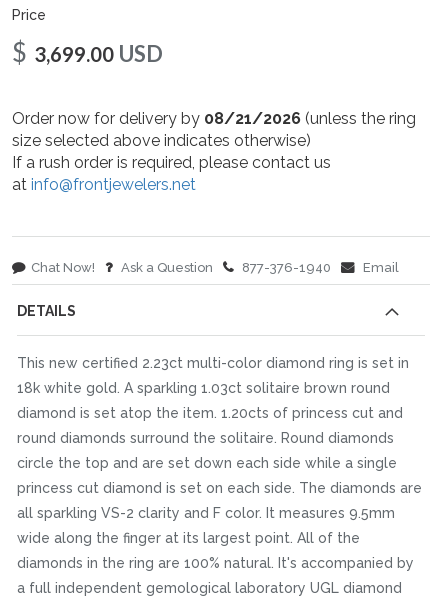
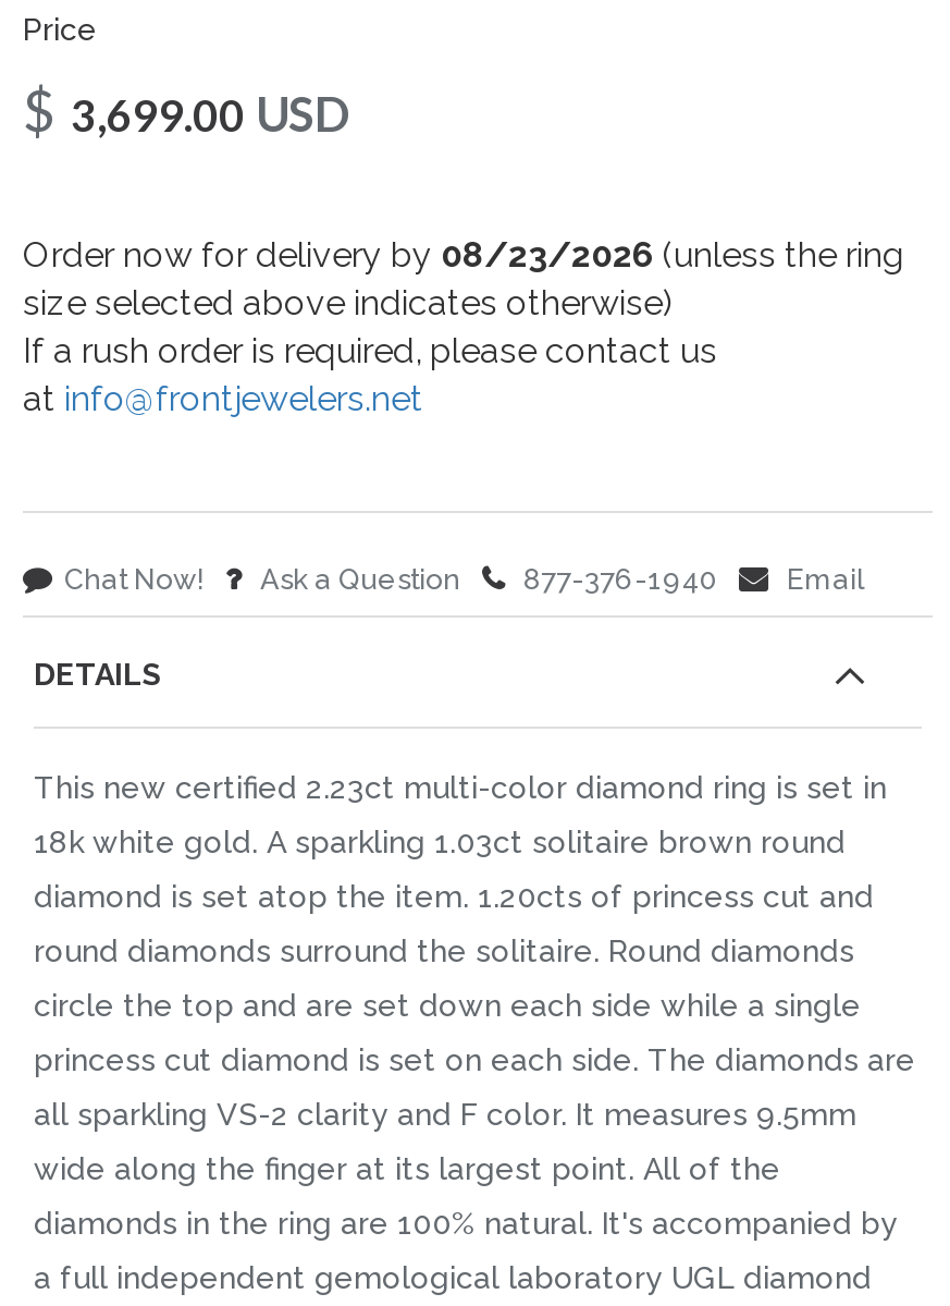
- Order now for delivery by 08/21/2026 (unless the ring
+ Order now for delivery by 08/23/2026 (unless the ring
